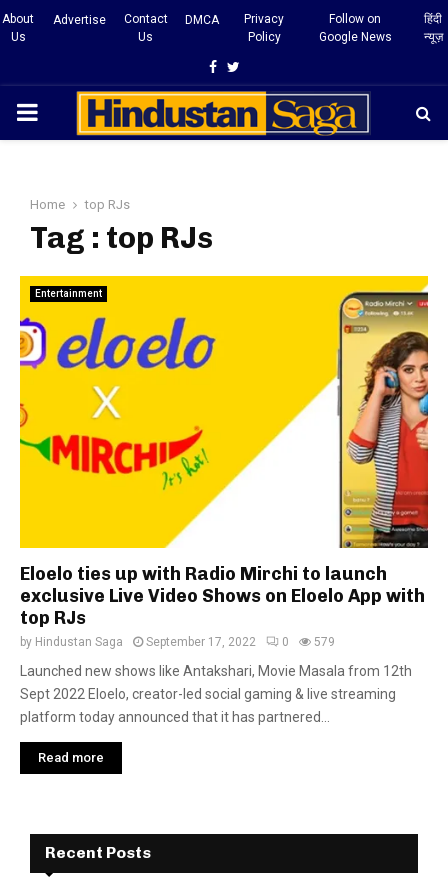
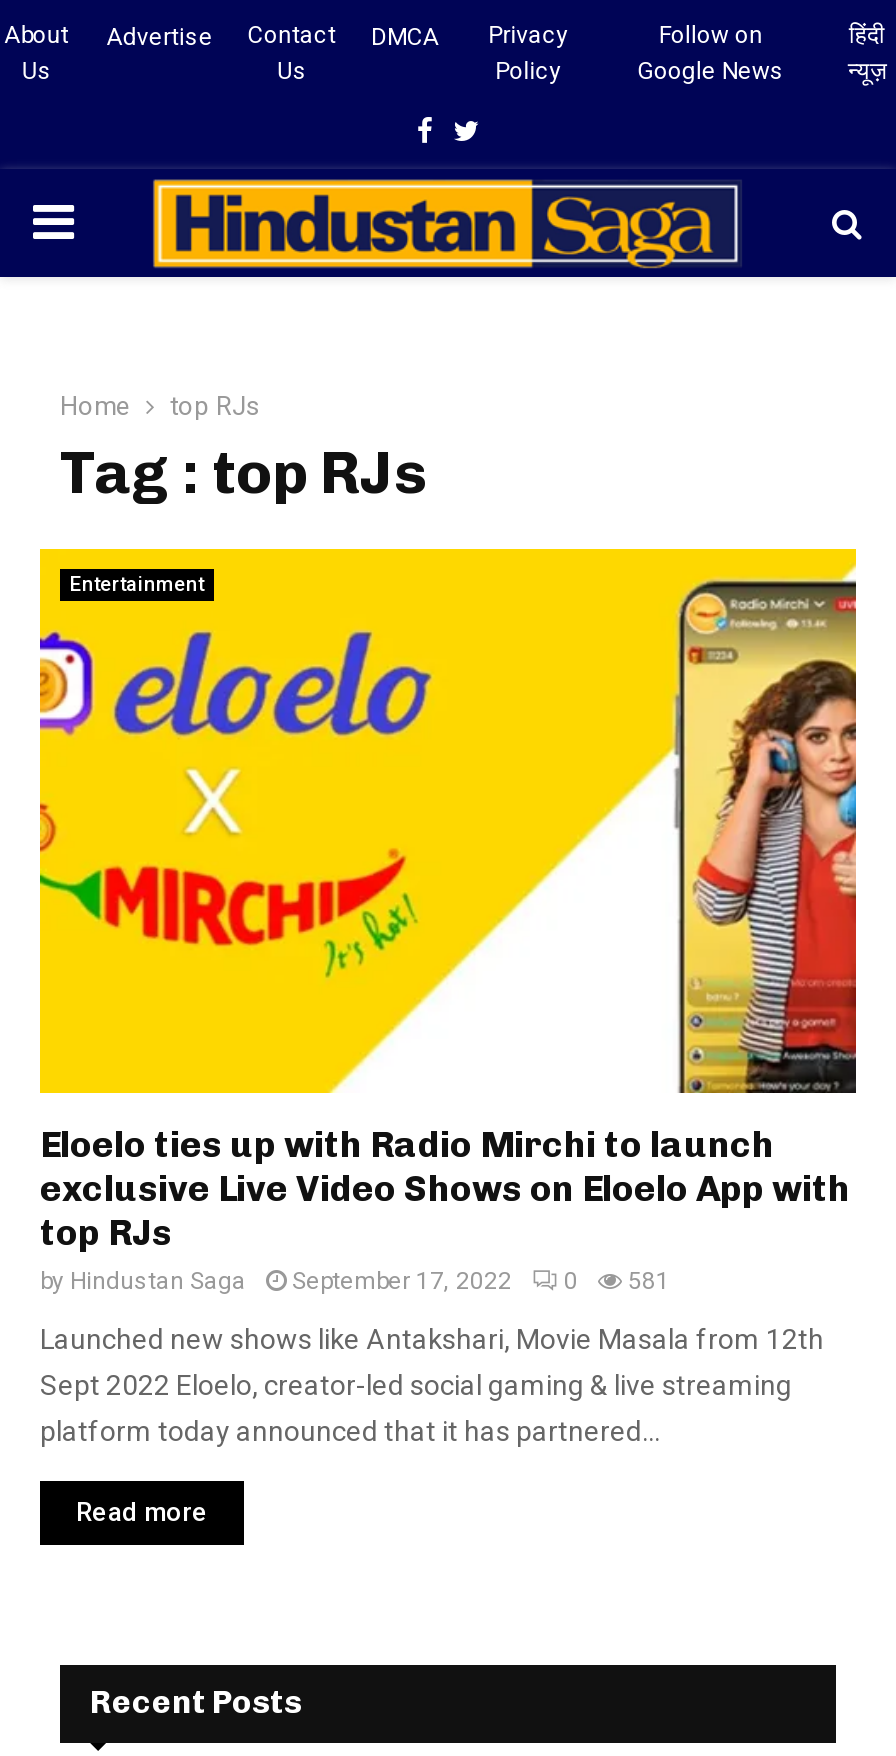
- by Hindustan Saga September 17, 2022 0 579
+ by Hindustan Saga September 17, 2022 0 581
